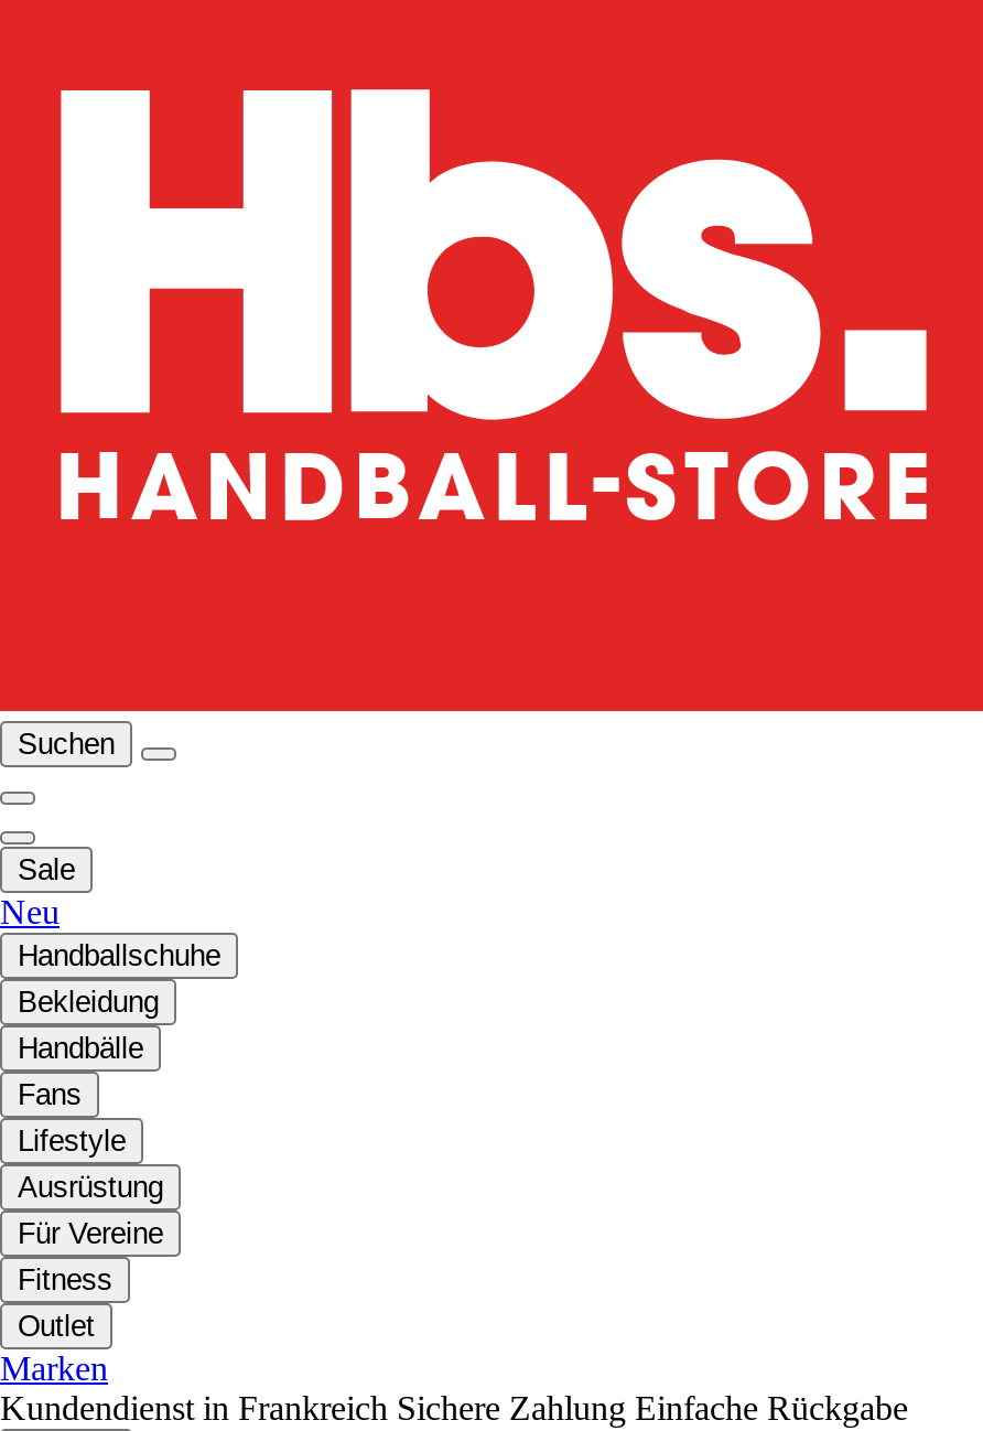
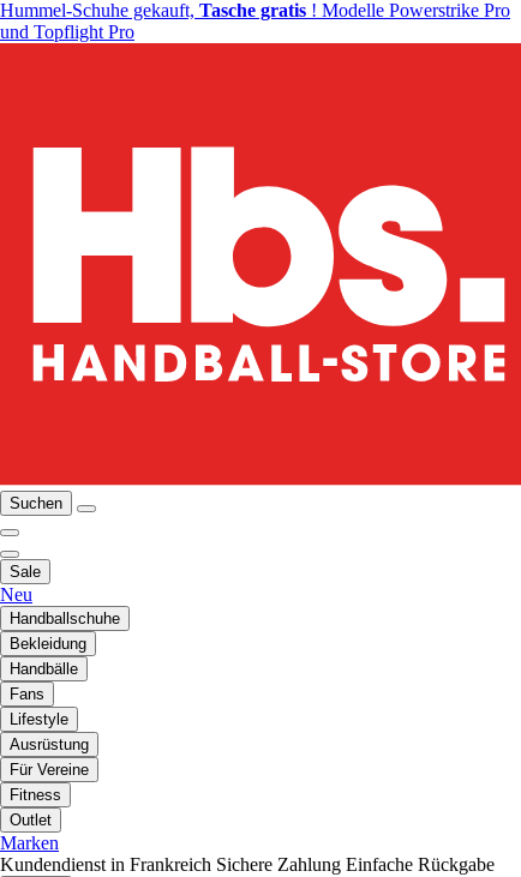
+ Hummel-Schuhe gekauft, Tasche gratis! Modelle Powerstrike Pro
+ und Topflight Pro
